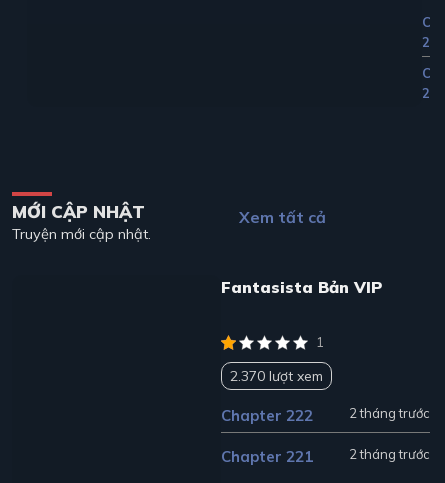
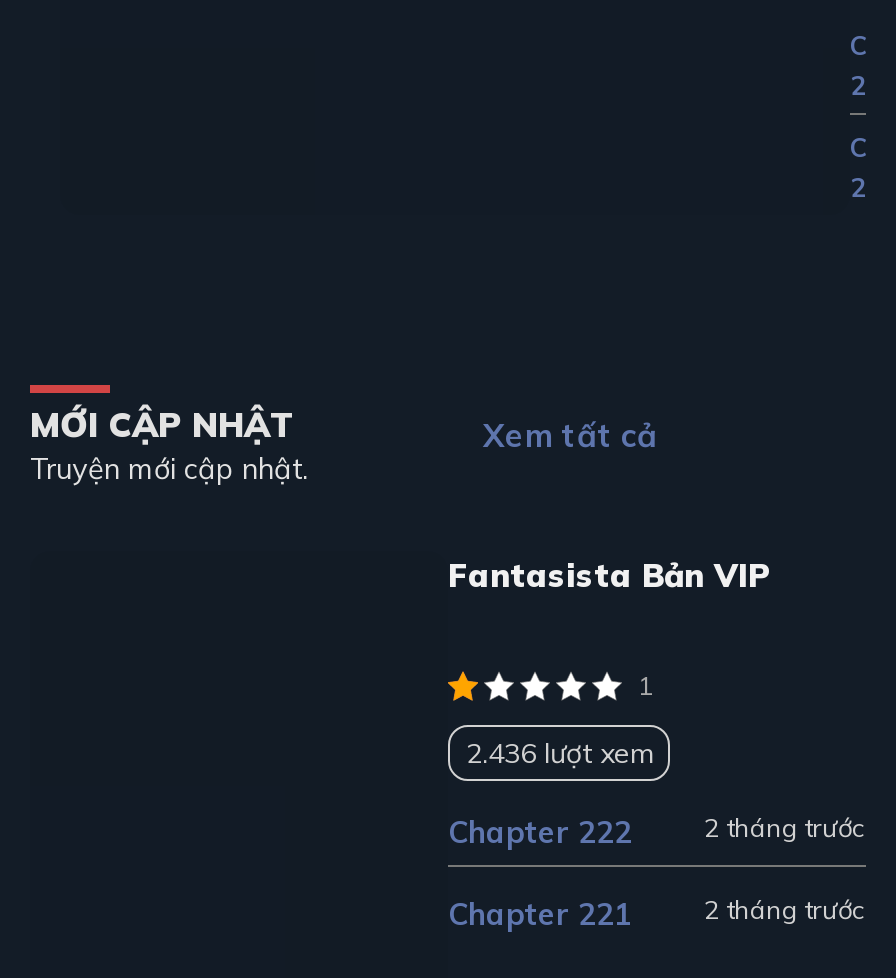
- 2.370 lượt xem
+ 2.436 lượt xem
